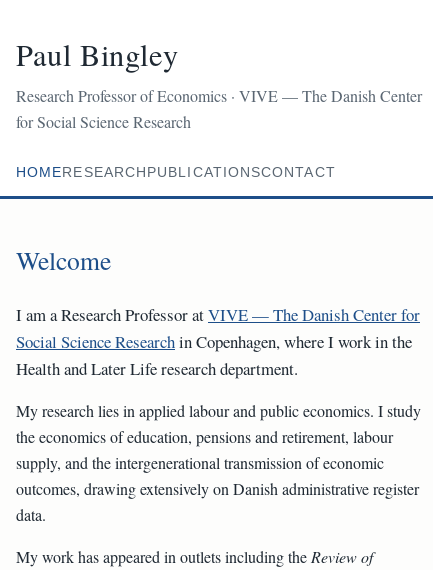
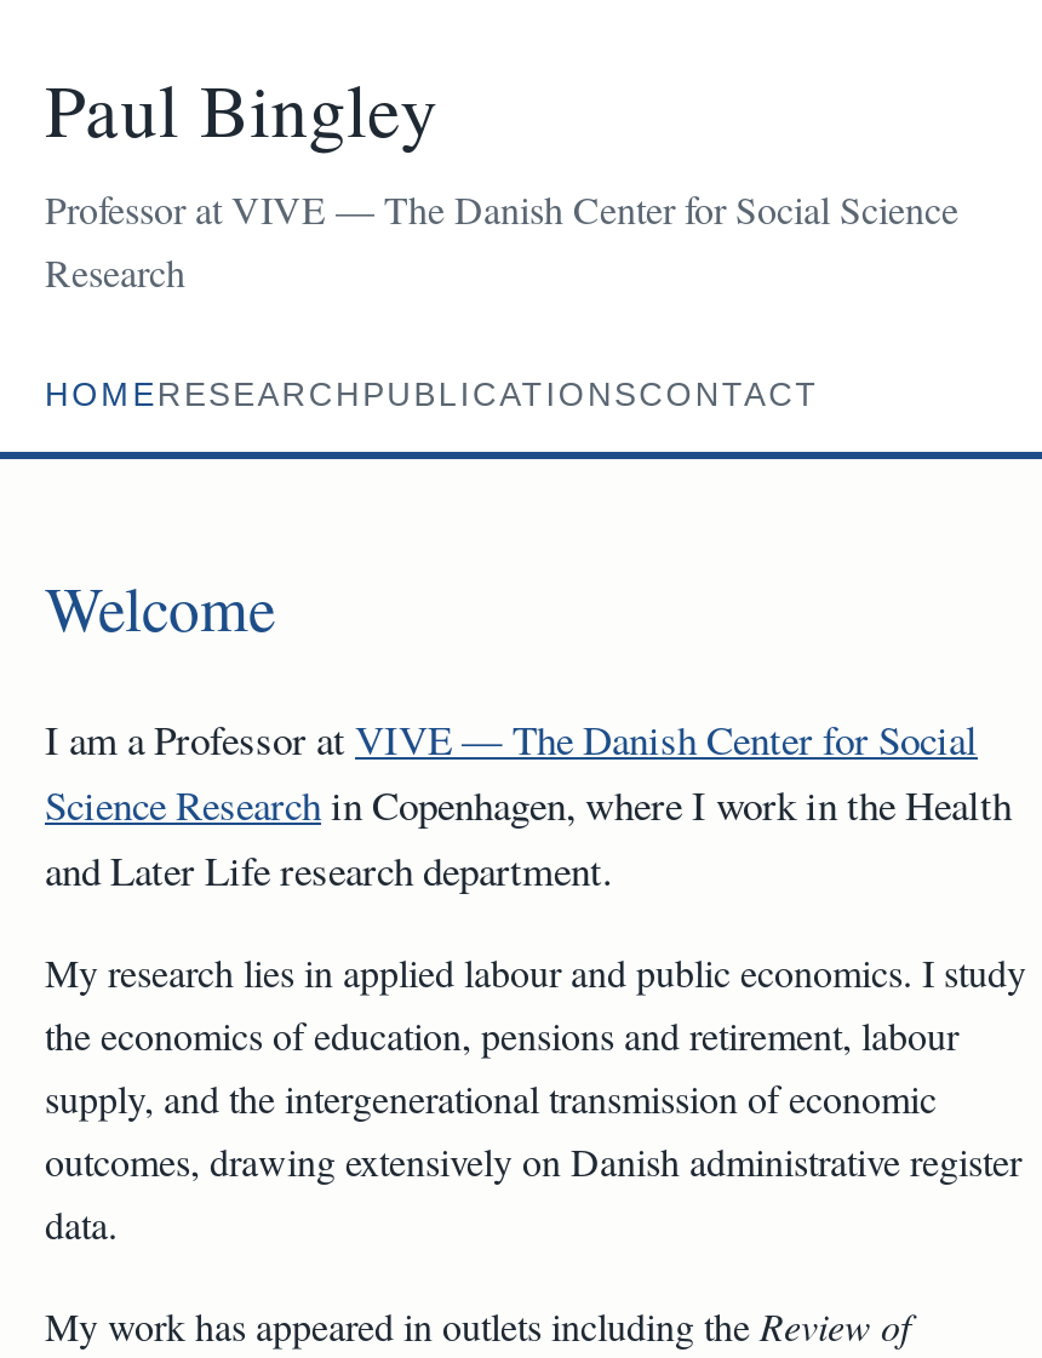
- Research Professor of Economics · VIVE — The Danish Center
- for Social Science Research
+ Professor at VIVE — The Danish Center for Social Science
+ Research

- I am a Research Professor at VIVE — The Danish Center for
- Social Science Research in Copenhagen, where I work in the
- Health and Later Life research department.
+ I am a Professor at VIVE — The Danish Center for Social
+ Science Research in Copenhagen, where I work in the Health
+ and Later Life research department.
